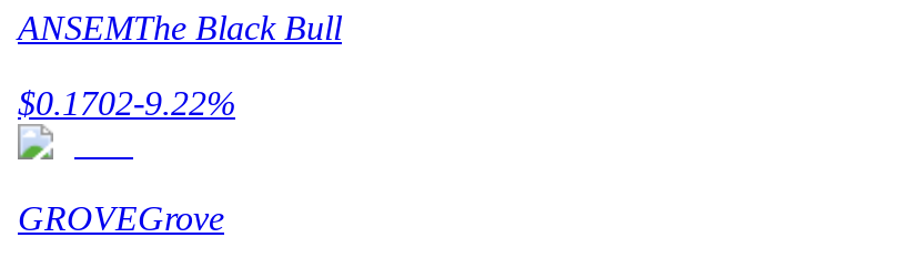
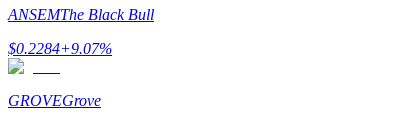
- $0.1702-9.22%
+ $0.2284+ 9.07%
